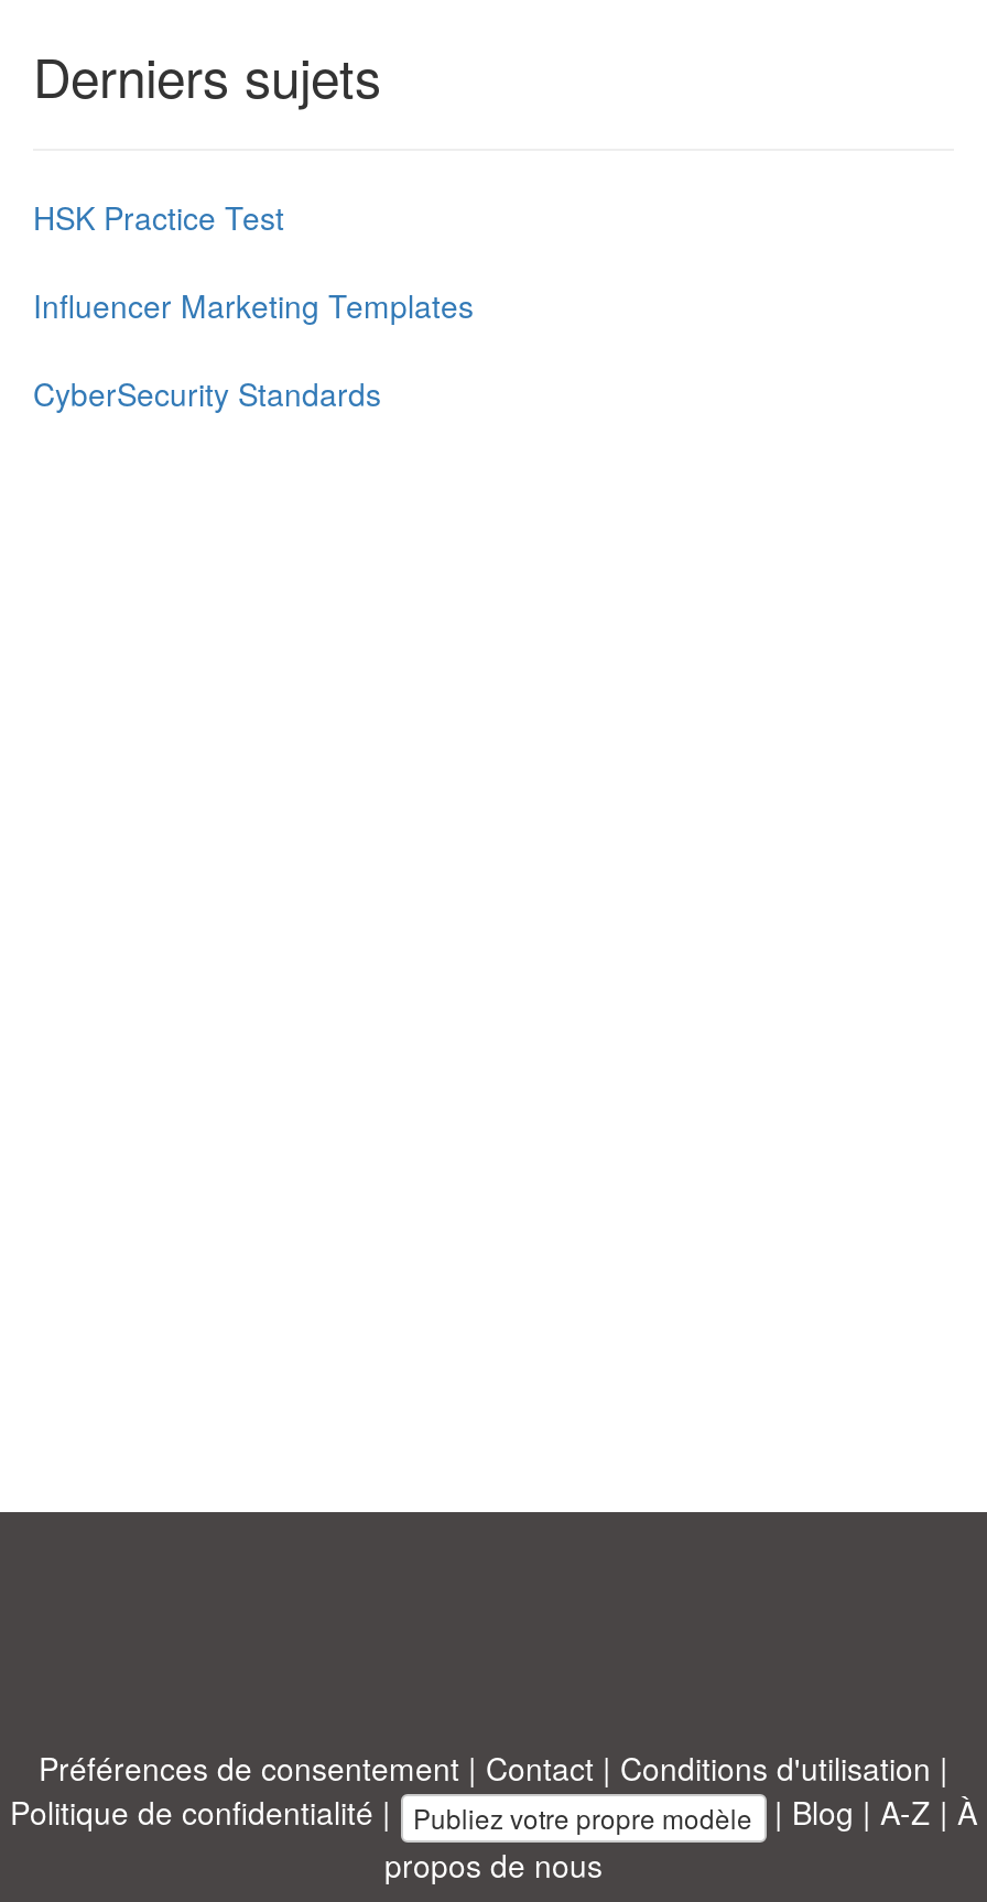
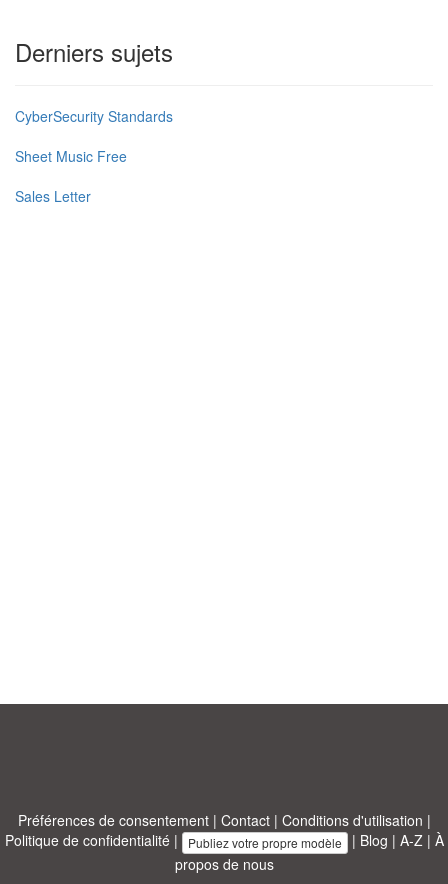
- HSK Practice Test
- Influencer Marketing Templates

moved up: CyberSecurity Standards

+ Sheet Music Free
+ Sales Letter
